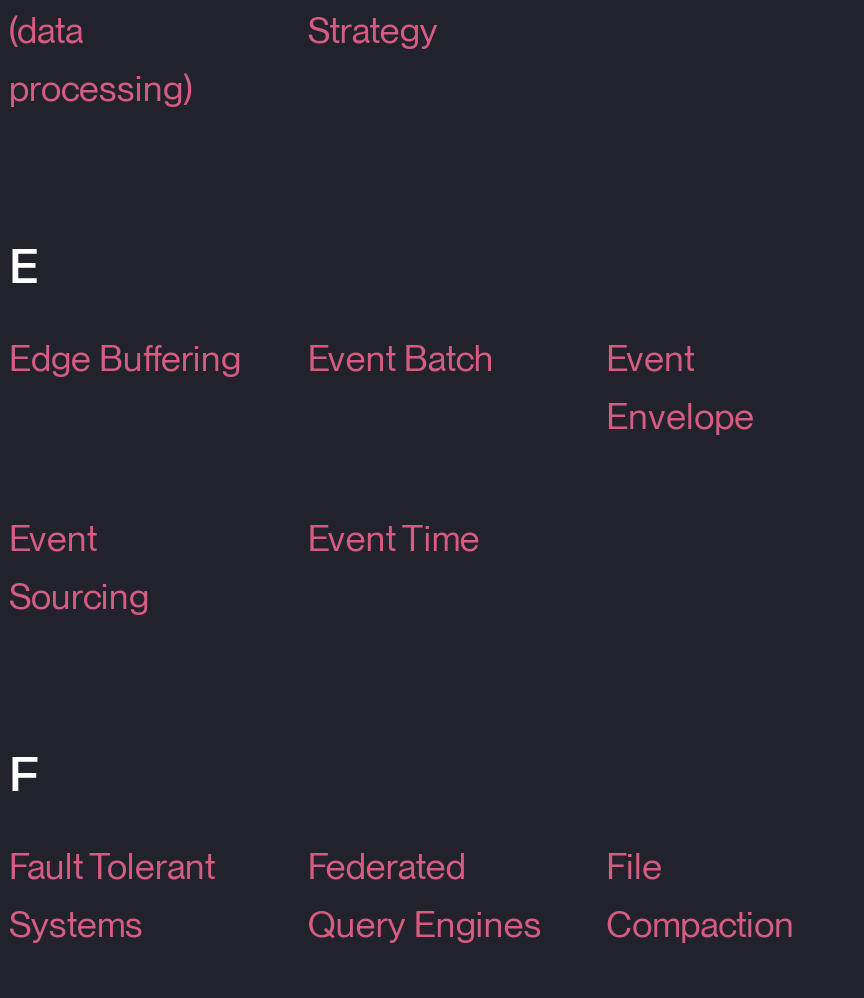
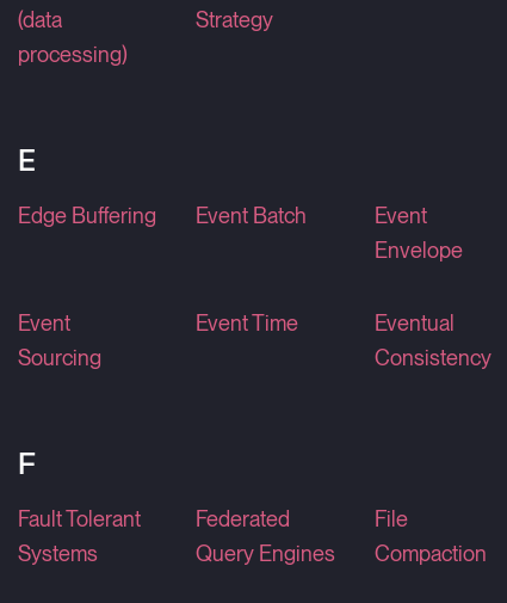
+ Eventual
+ Consistency
